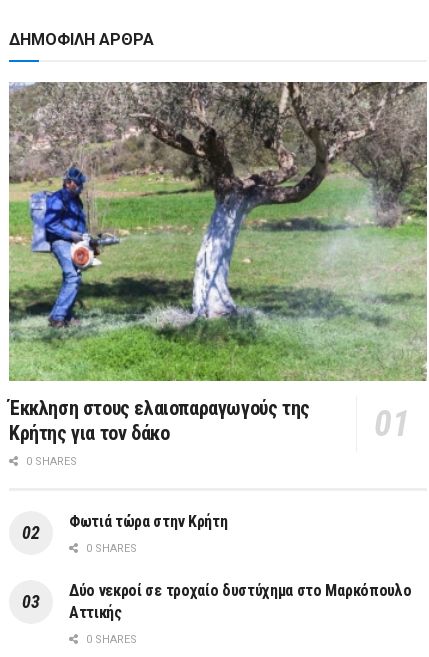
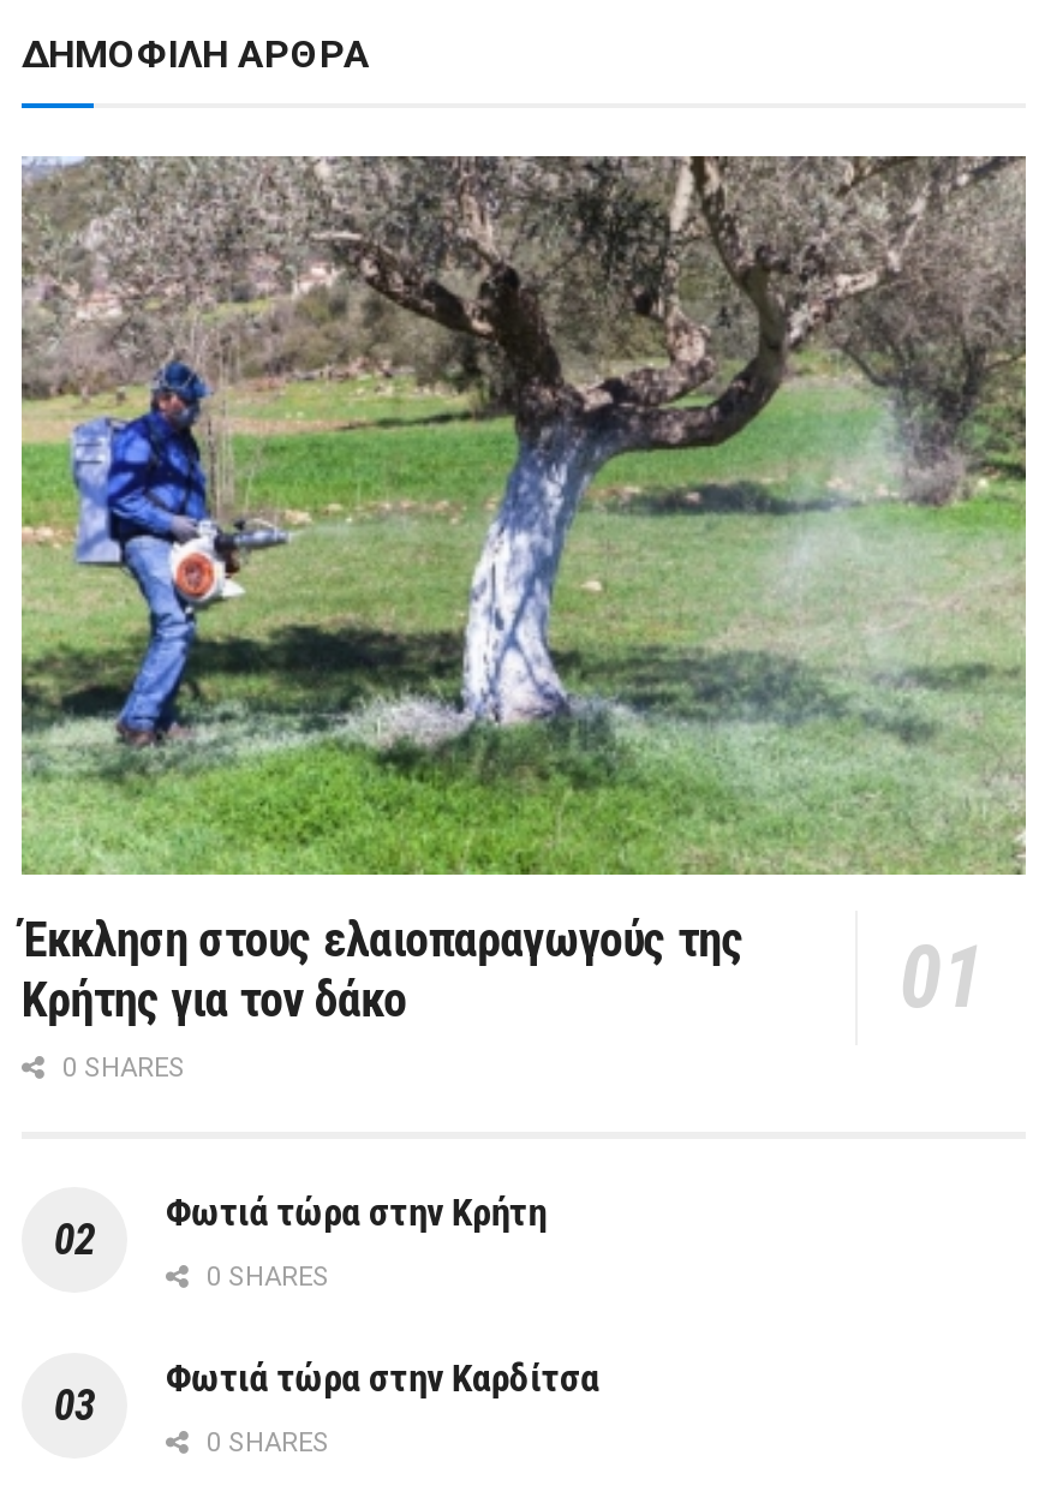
- Δύο νεκροί σε τροχαίο δυστύχημα στο Μαρκόπουλο
- Αττικής
+ Φωτιά τώρα στην Καρδίτσα
